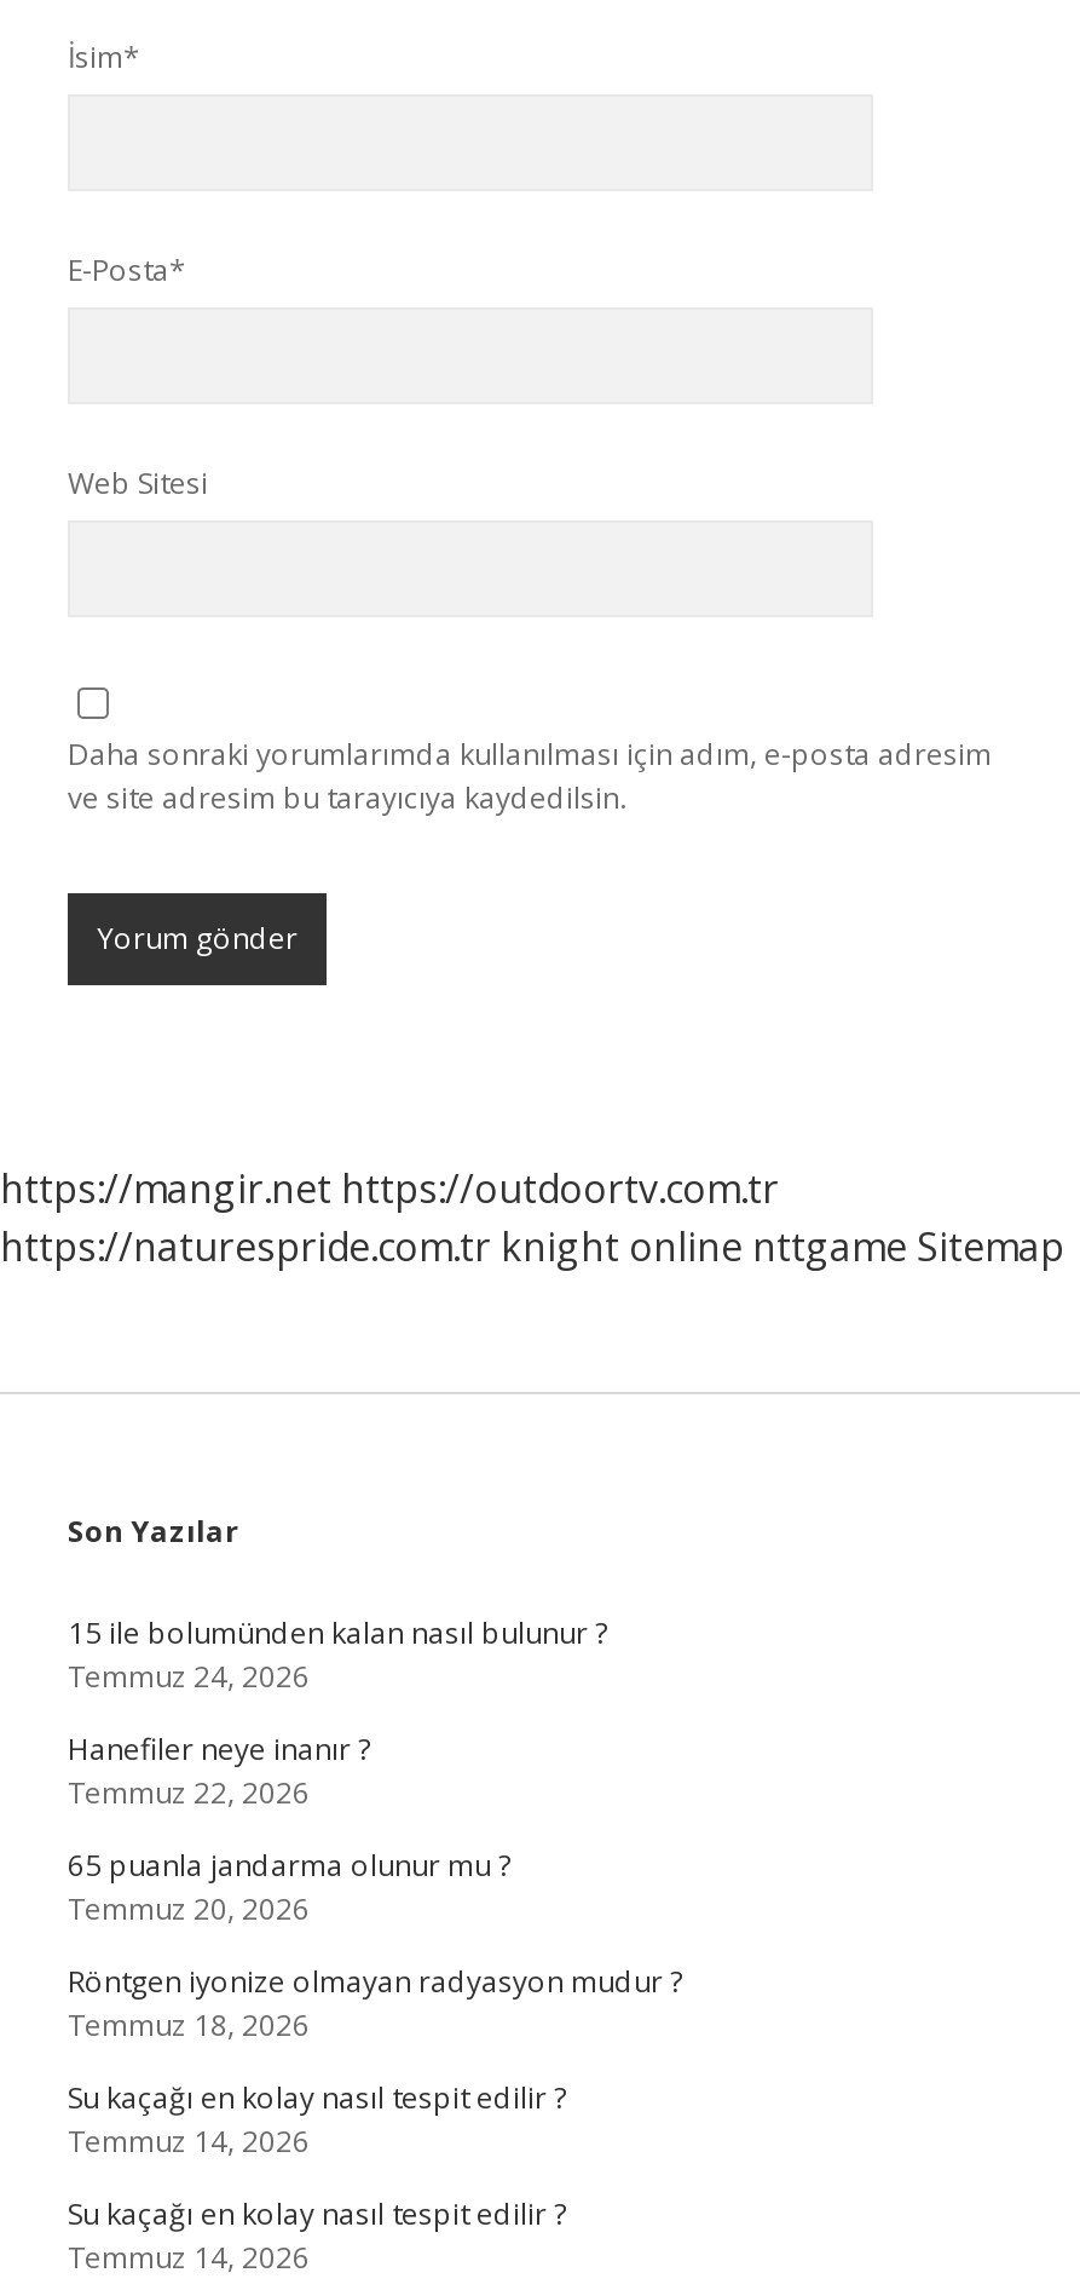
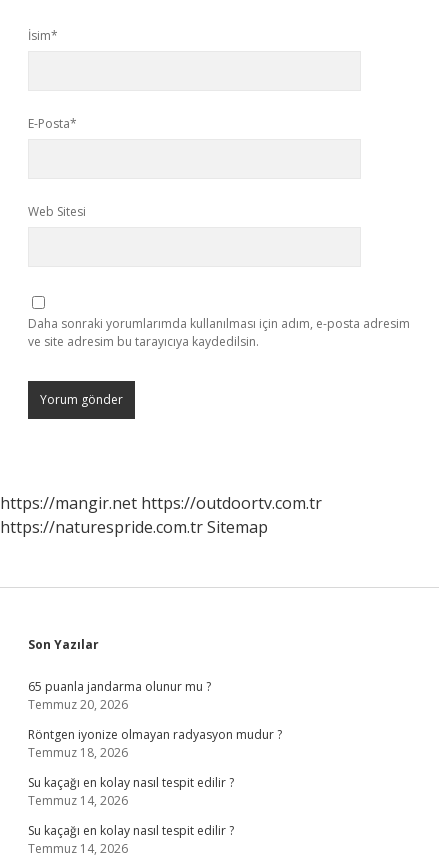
- https://naturespride.com.tr knight online nttgame Sitemap
+ https://naturespride.com.tr Sitemap

- 15 ile bolumünden kalan nasıl bulunur ?
- Temmuz 24, 2026
- Hanefiler neye inanır ?
- Temmuz 22, 2026
